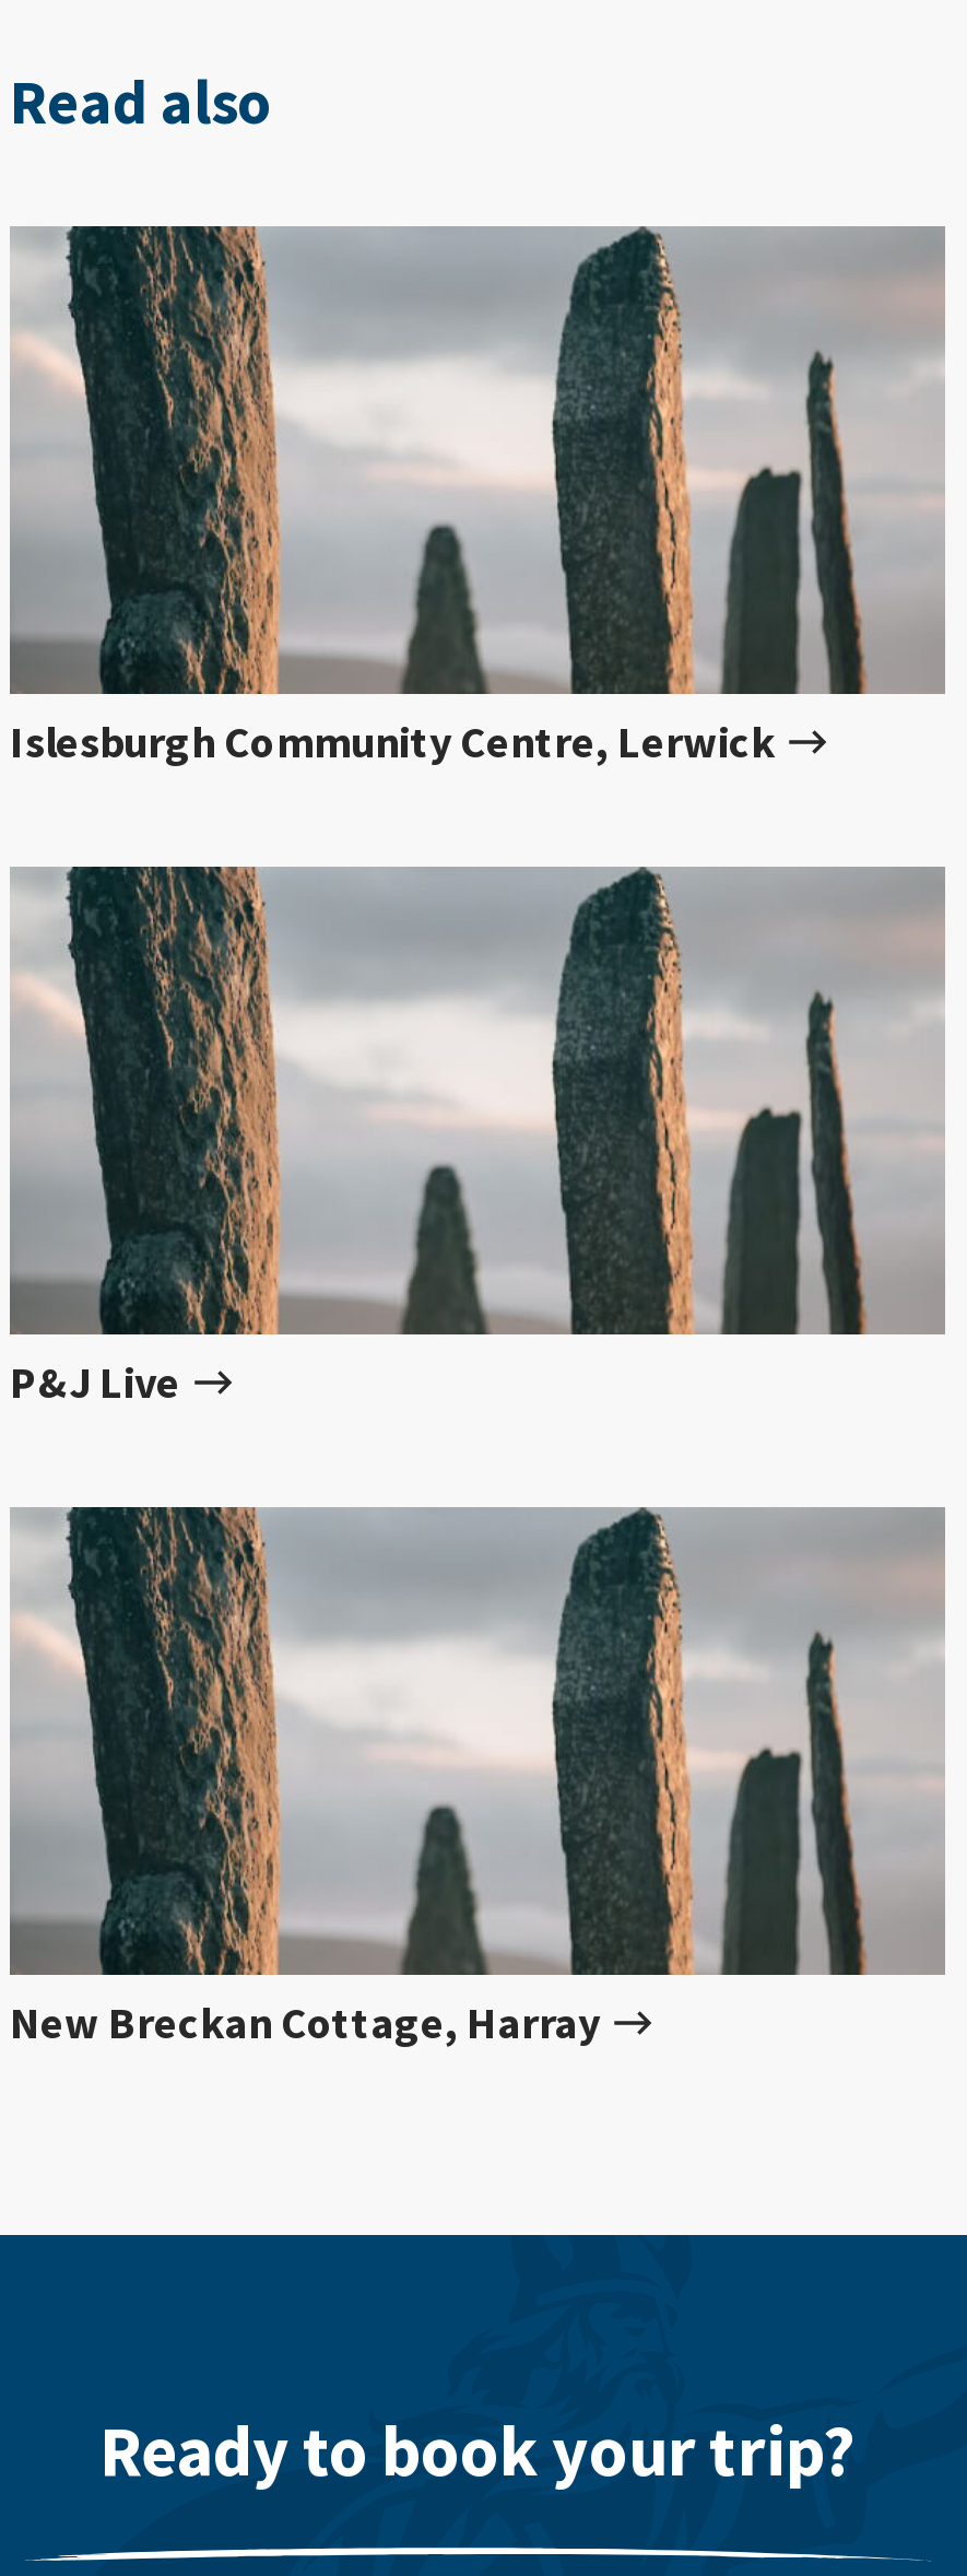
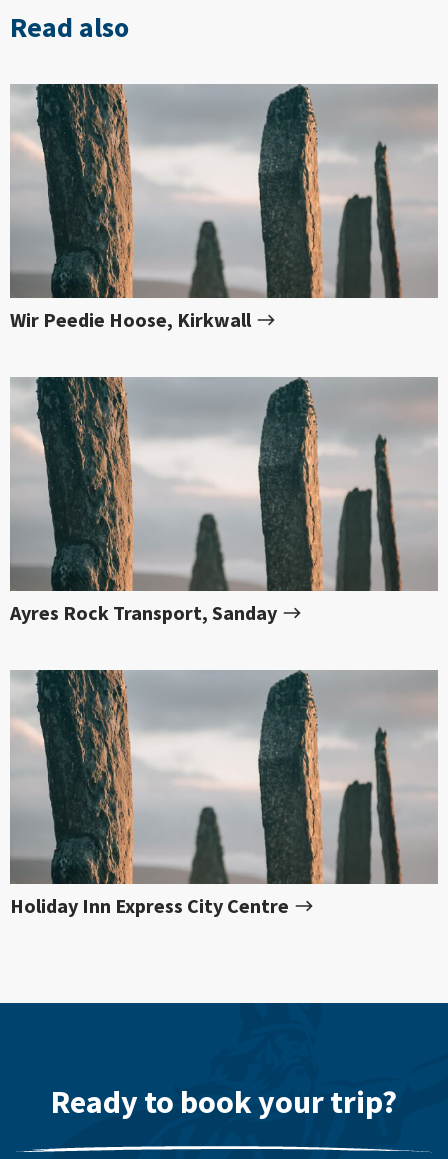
- Islesburgh Community Centre, Lerwick
+ Wir Peedie Hoose, Kirkwall

- P&J Live
+ Ayres Rock Transport, Sanday

- New Breckan Cottage, Harray
+ Holiday Inn Express City Centre
